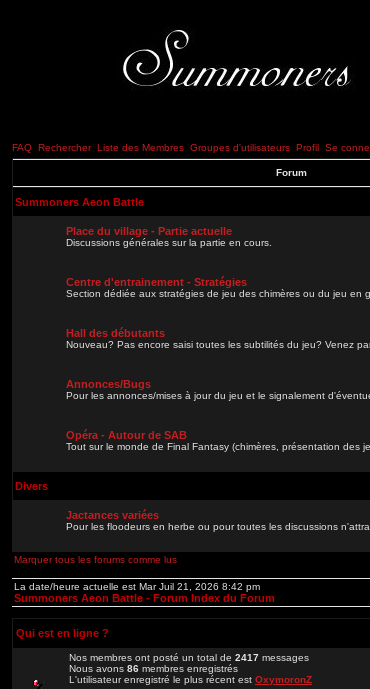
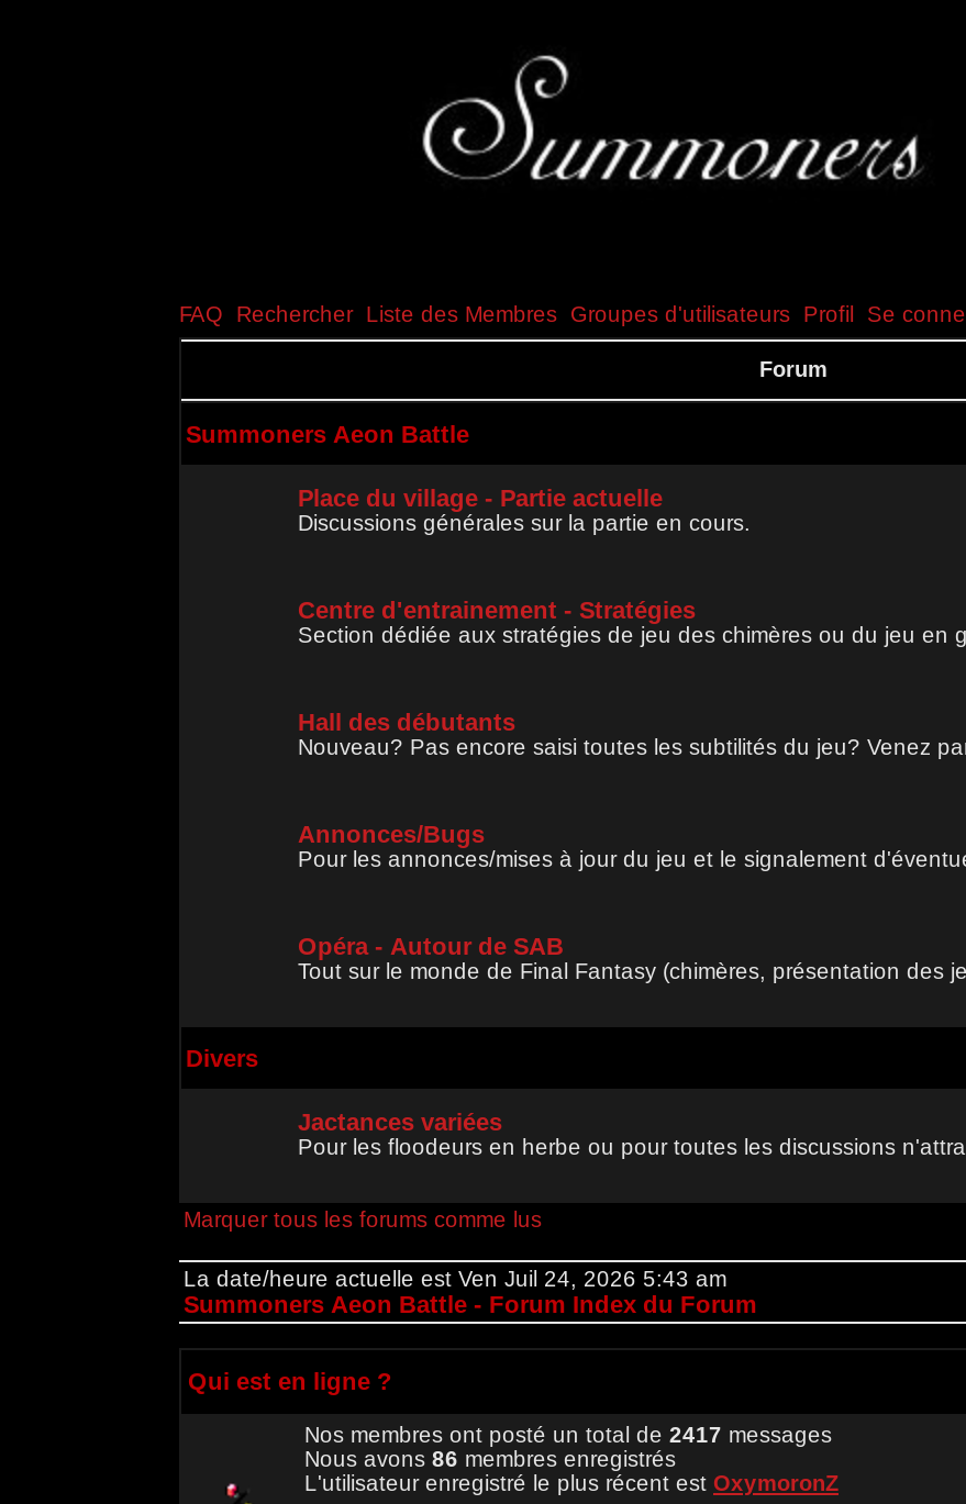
- La date/heure actuelle est Mar Juil 21, 2026 8:42 pm
+ La date/heure actuelle est Ven Juil 24, 2026 5:43 am
